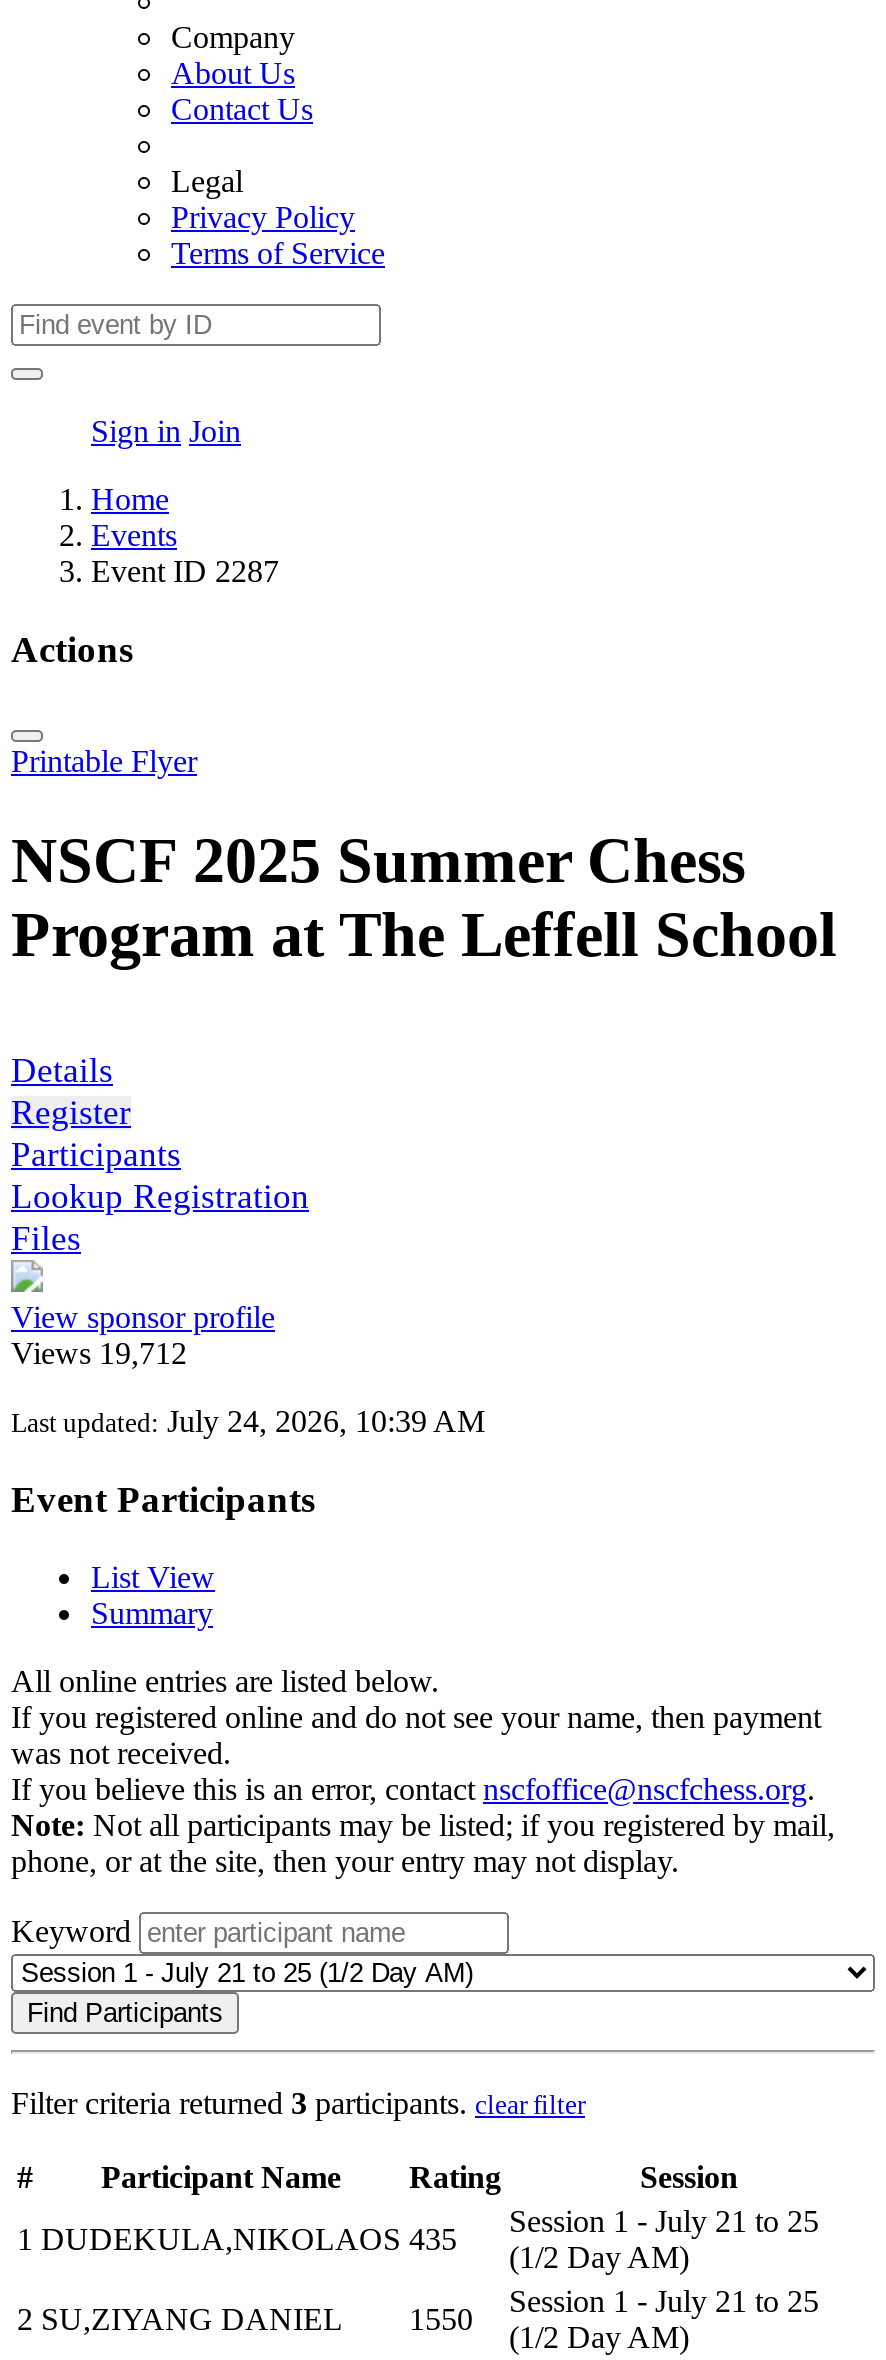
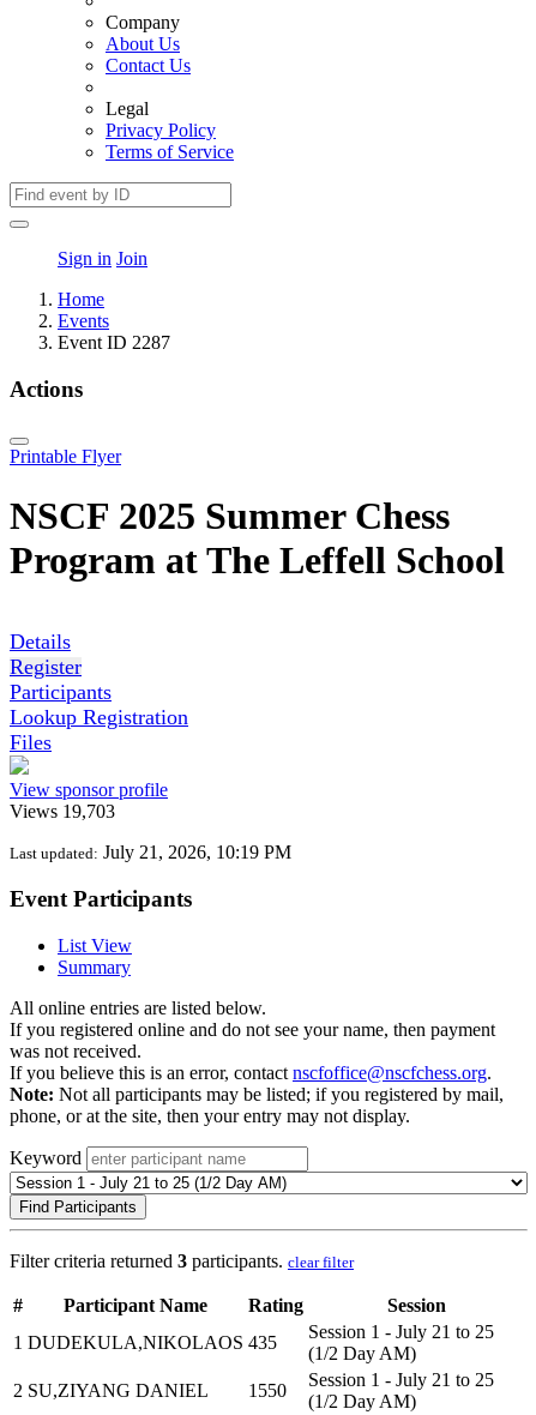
- Views 19,712
+ Views 19,703

- Last updated: July 24, 2026, 10:39 AM
+ Last updated: July 21, 2026, 10:19 PM
